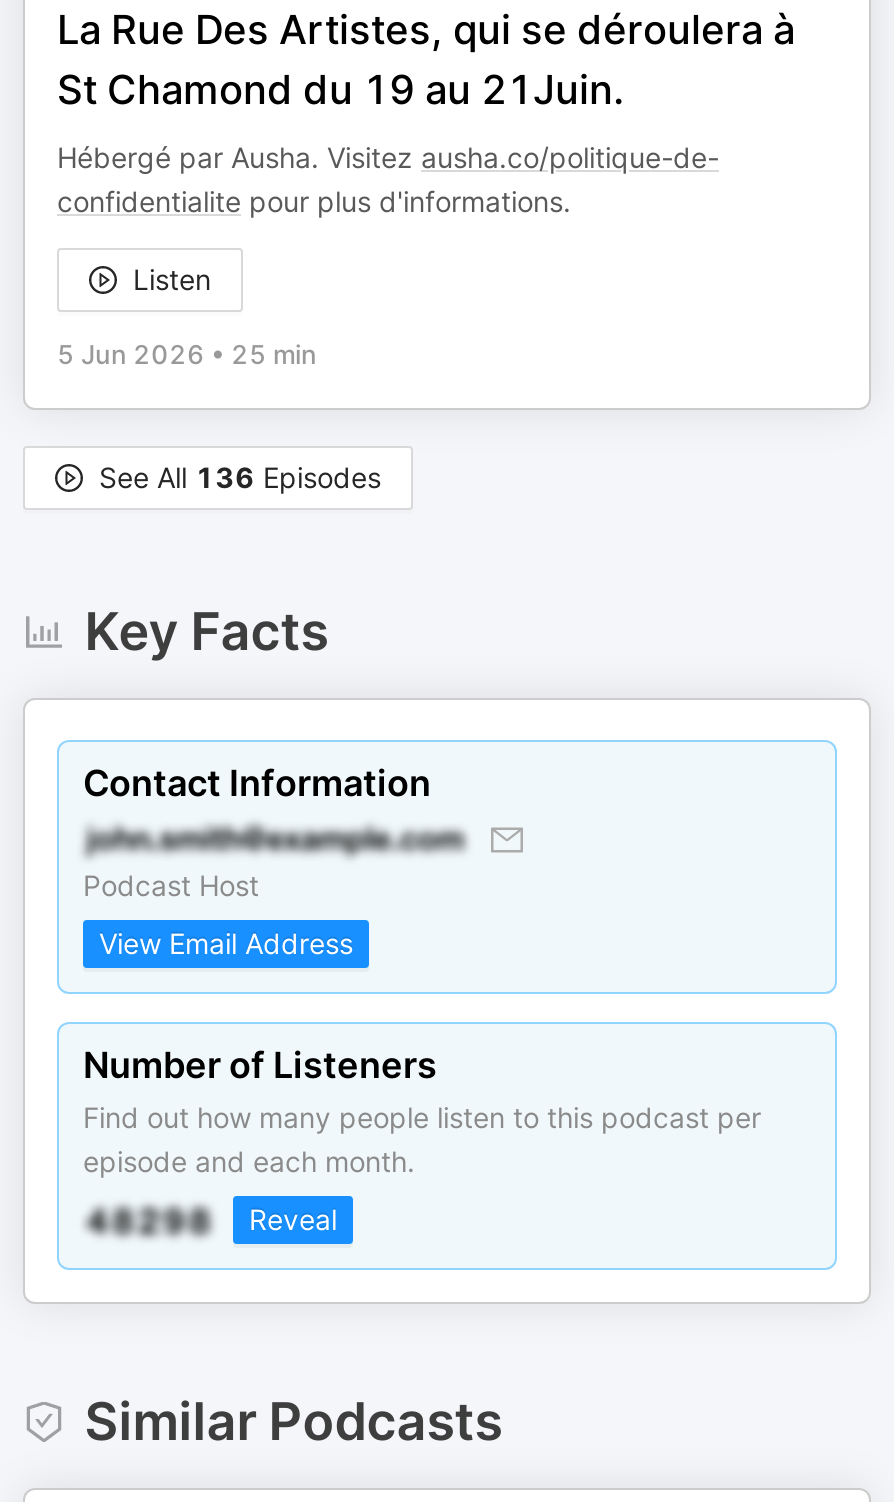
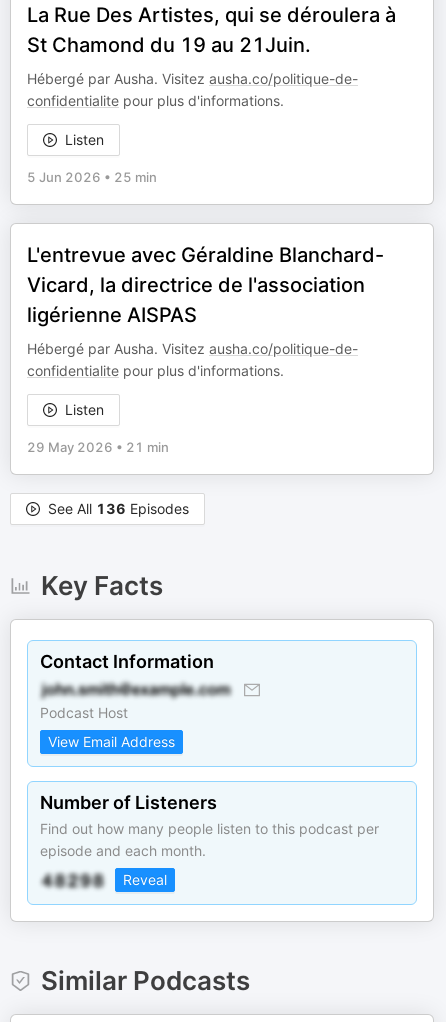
+ L'entrevue avec Géraldine Blanchard-
+ Vicard, la directrice de l'association
+ ligérienne AISPAS
+ Hébergé par Ausha. Visitez ausha.co/politique-de-
+ confidentialite pour plus d'informations.
+ Listen
+ 29 May 2026 • 21 min
